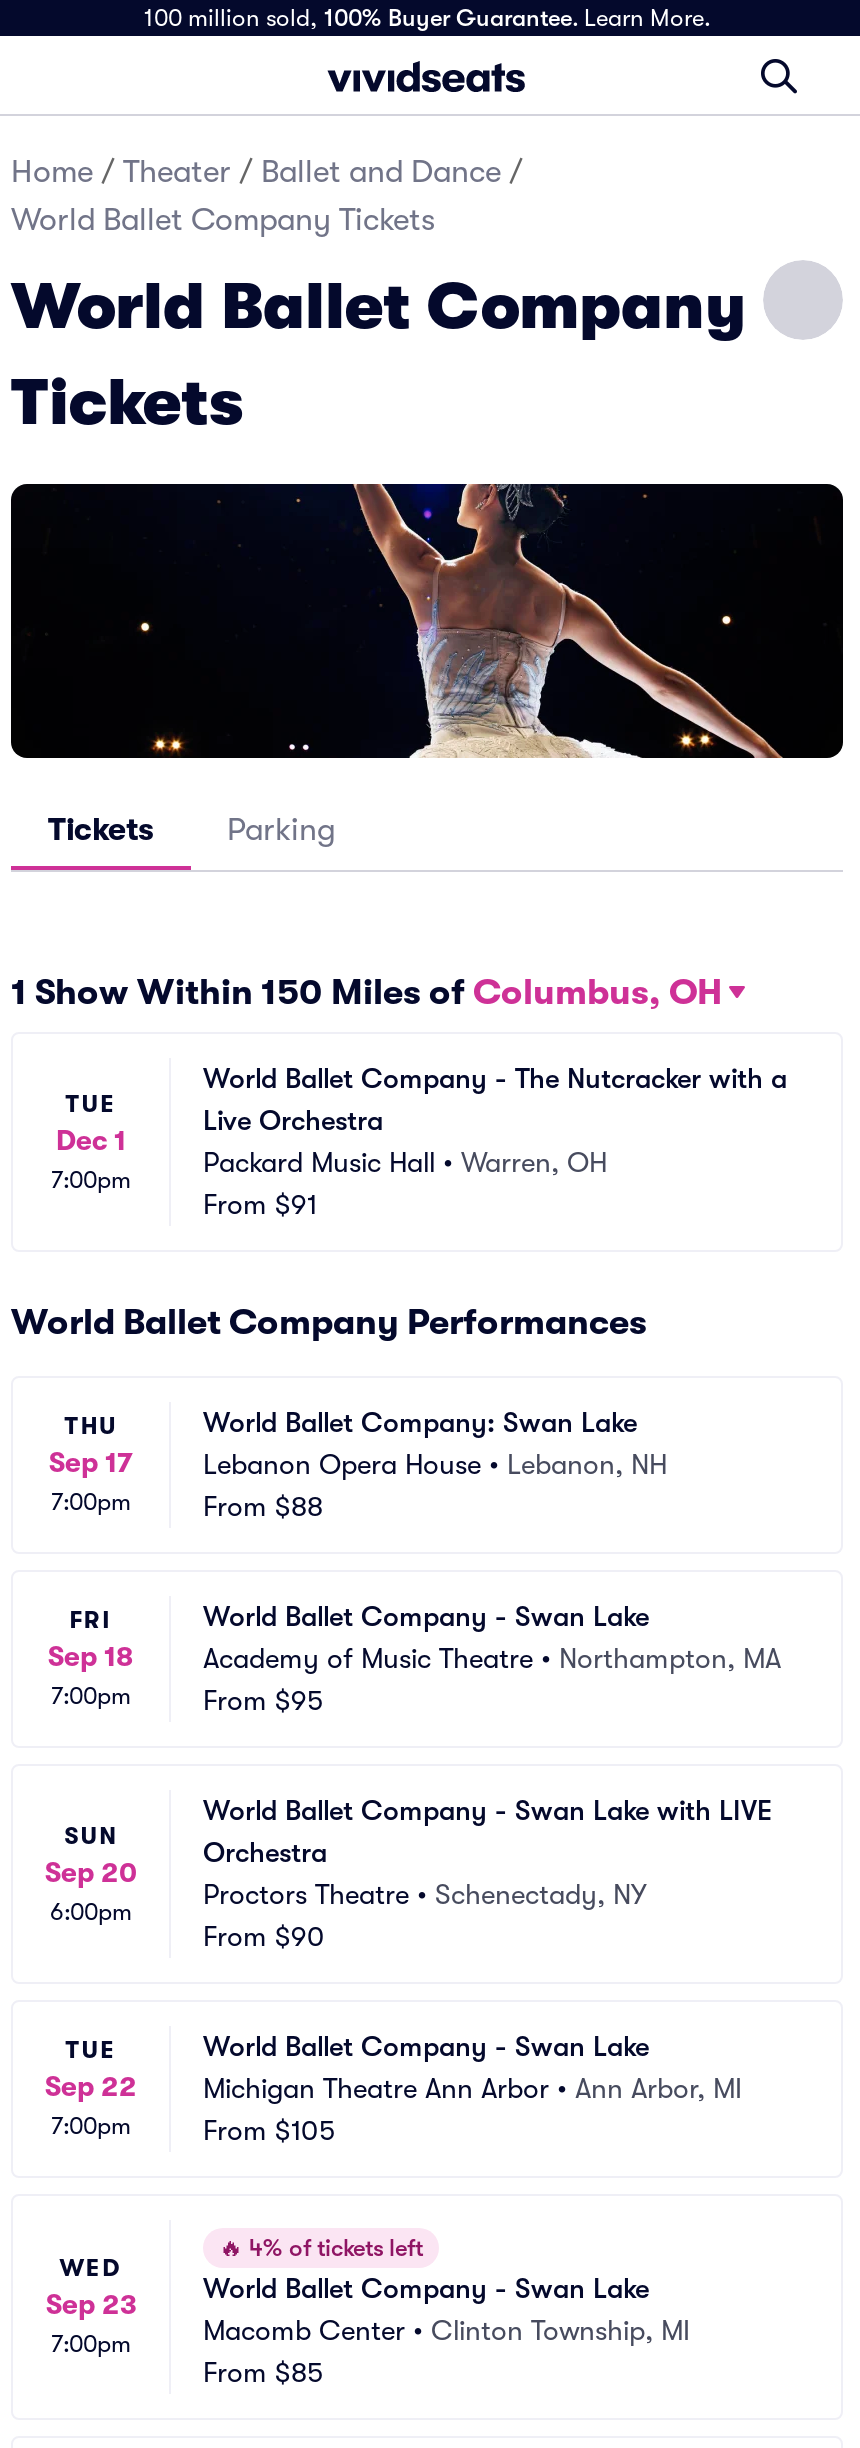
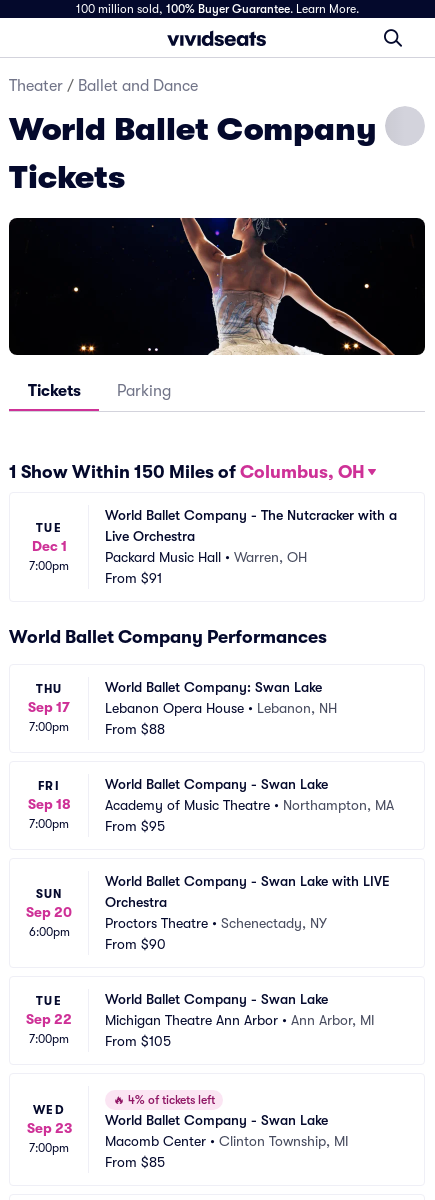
- Home / Theater / Ballet and Dance /
- World Ballet Company Tickets
+ Theater / Ballet and Dance
